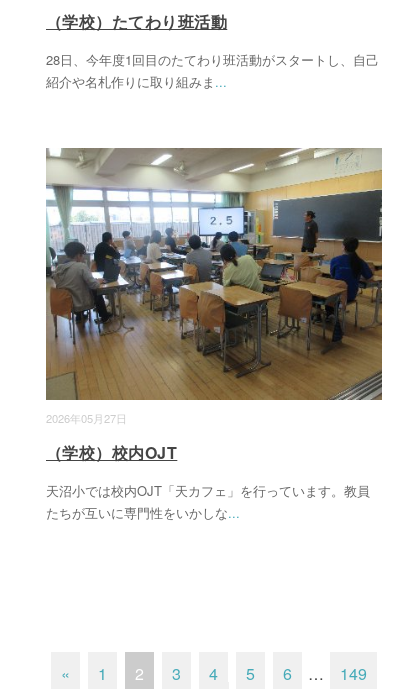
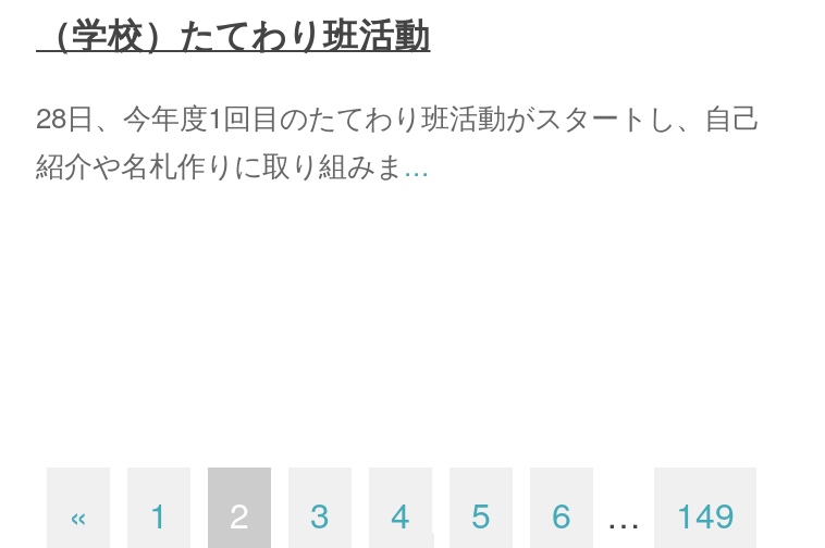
- [image]
- 2026年05月27日
- （学校）校内OJT
- 天沼小では校内OJT「天カフェ」を行っています。教員
- たちが互いに専門性をいかしな...
